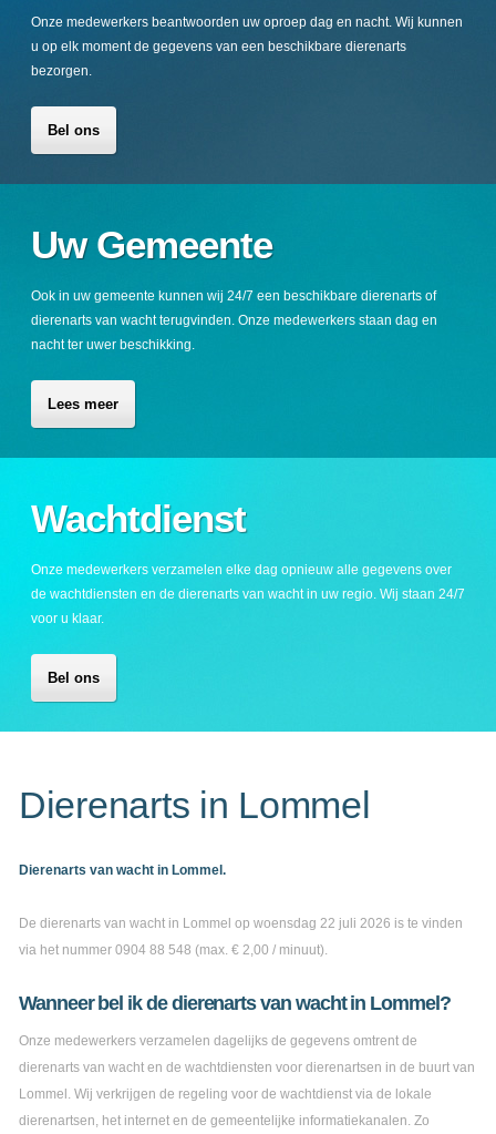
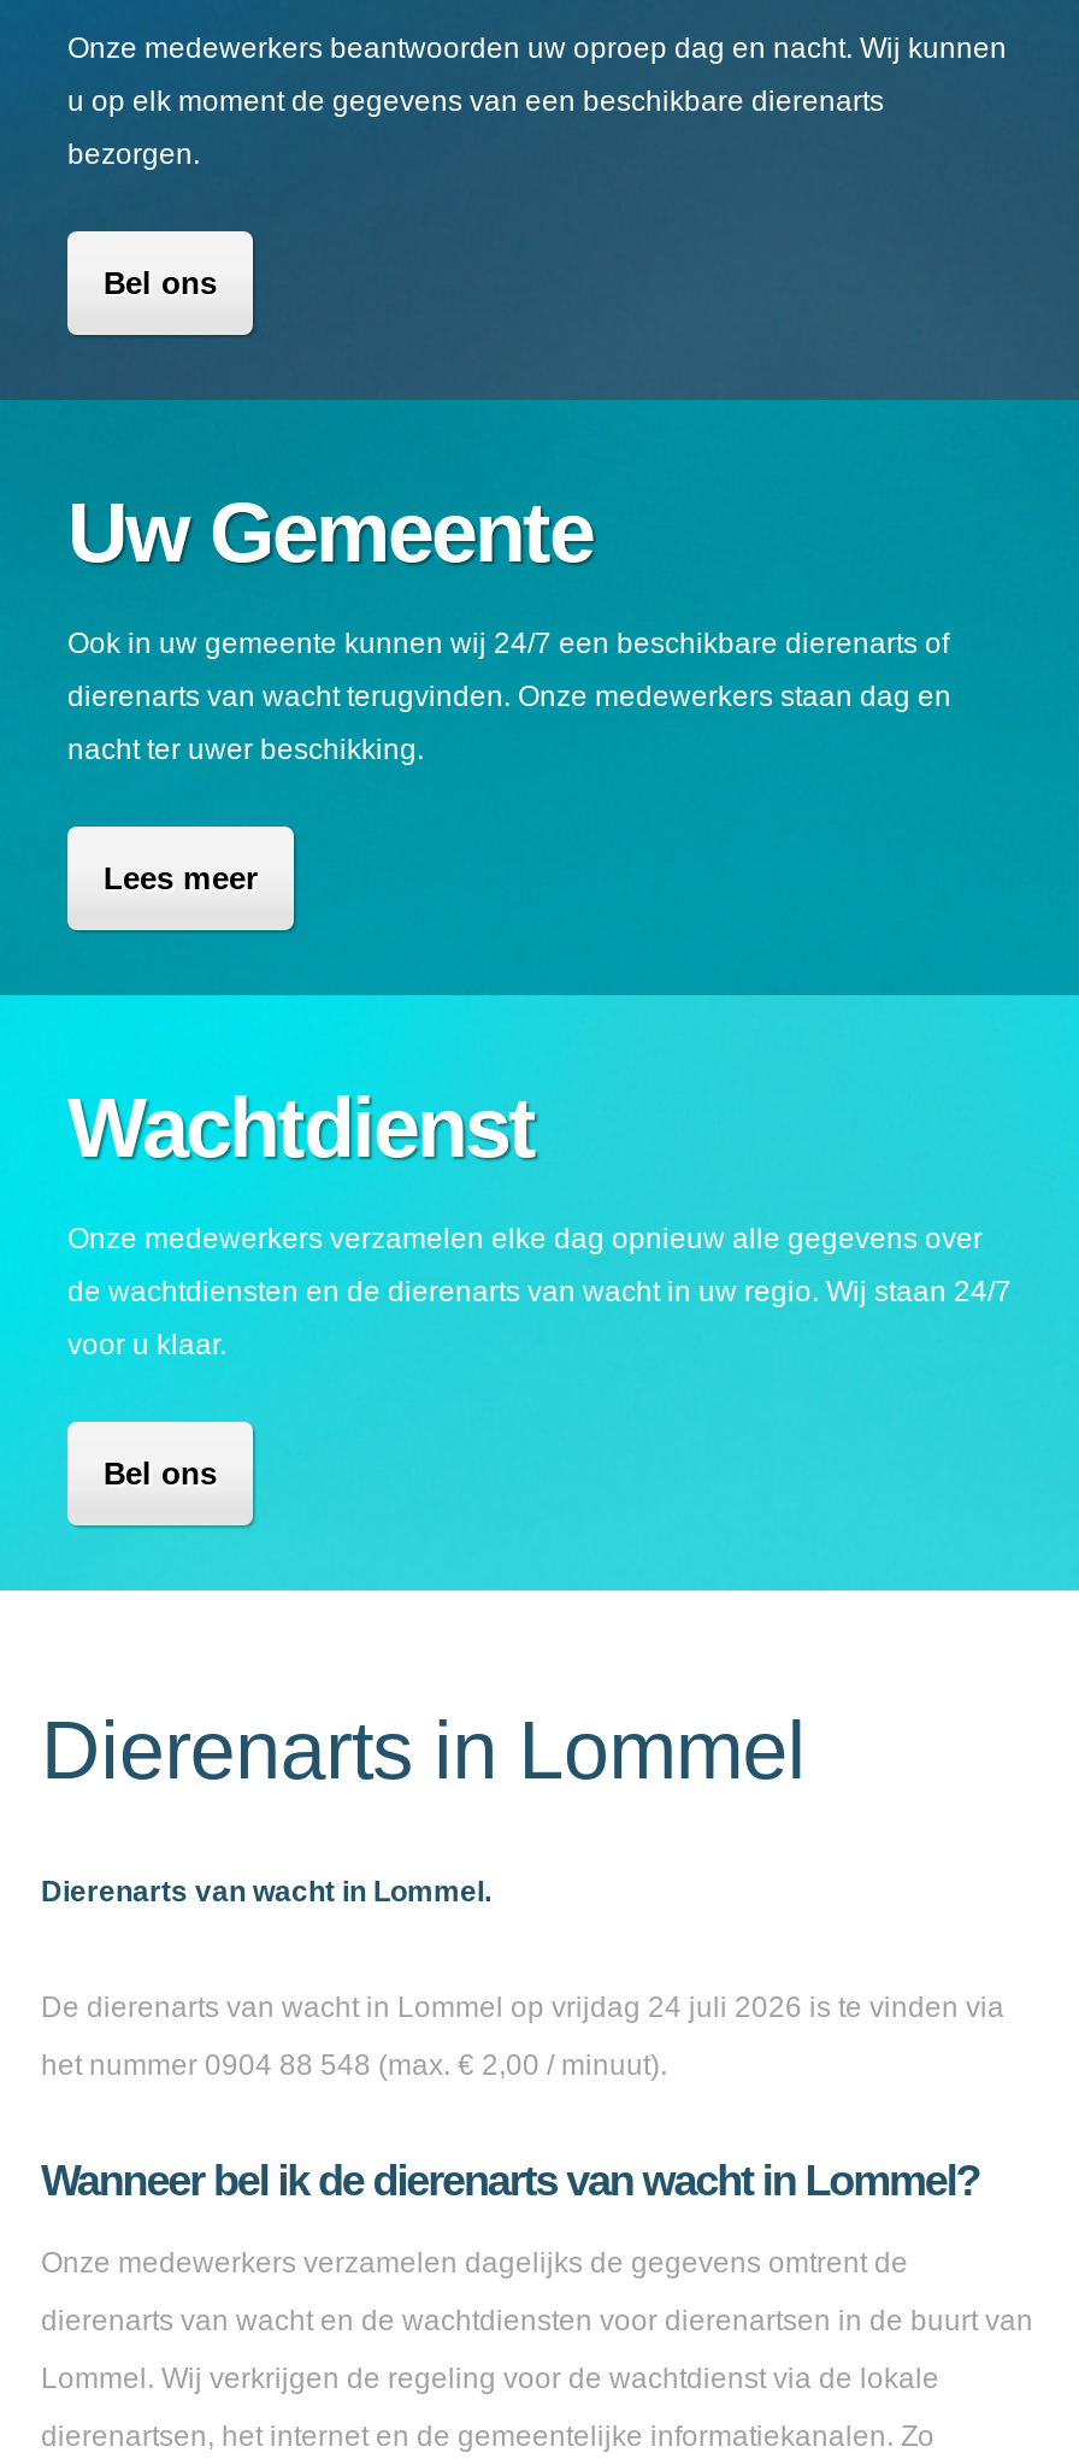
- De dierenarts van wacht in Lommel op woensdag 22 juli 2026 is te vinden
+ De dierenarts van wacht in Lommel op vrijdag 24 juli 2026 is te vinden via

- via het nummer 0904 88 548 (max. € 2,00 / minuut).
+ het nummer 0904 88 548 (max. € 2,00 / minuut).
